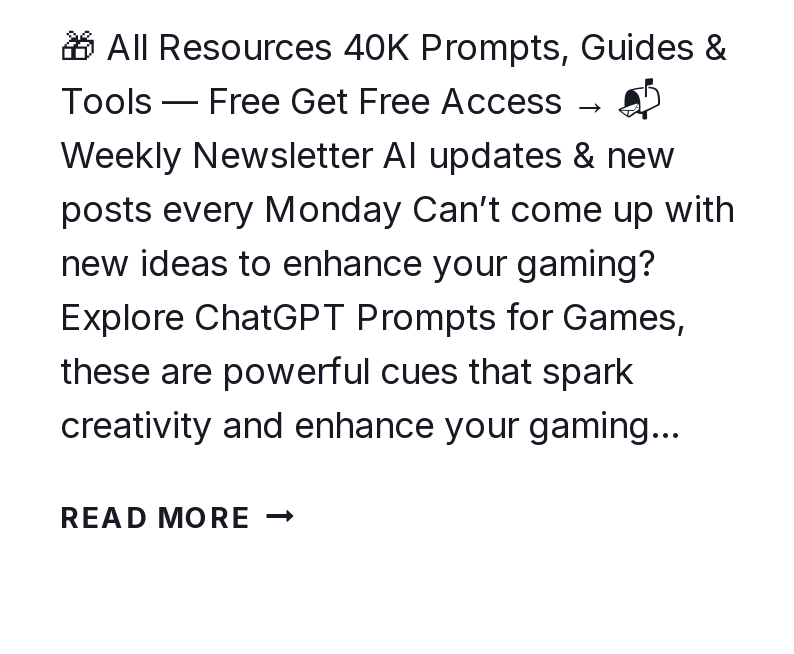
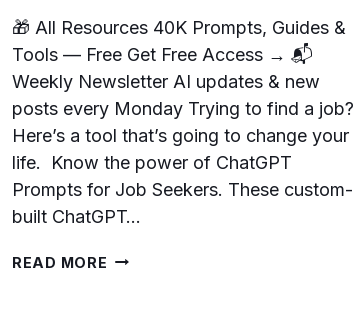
- posts every Monday Can’t come up with
- new ideas to enhance your gaming?
- Explore ChatGPT Prompts for Games,
- these are powerful cues that spark
- creativity and enhance your gaming…
+ posts every Monday Trying to find a job?
+ Here’s a tool that’s going to change your
+ life. Know the power of ChatGPT
+ Prompts for Job Seekers. These custom-
+ built ChatGPT…
